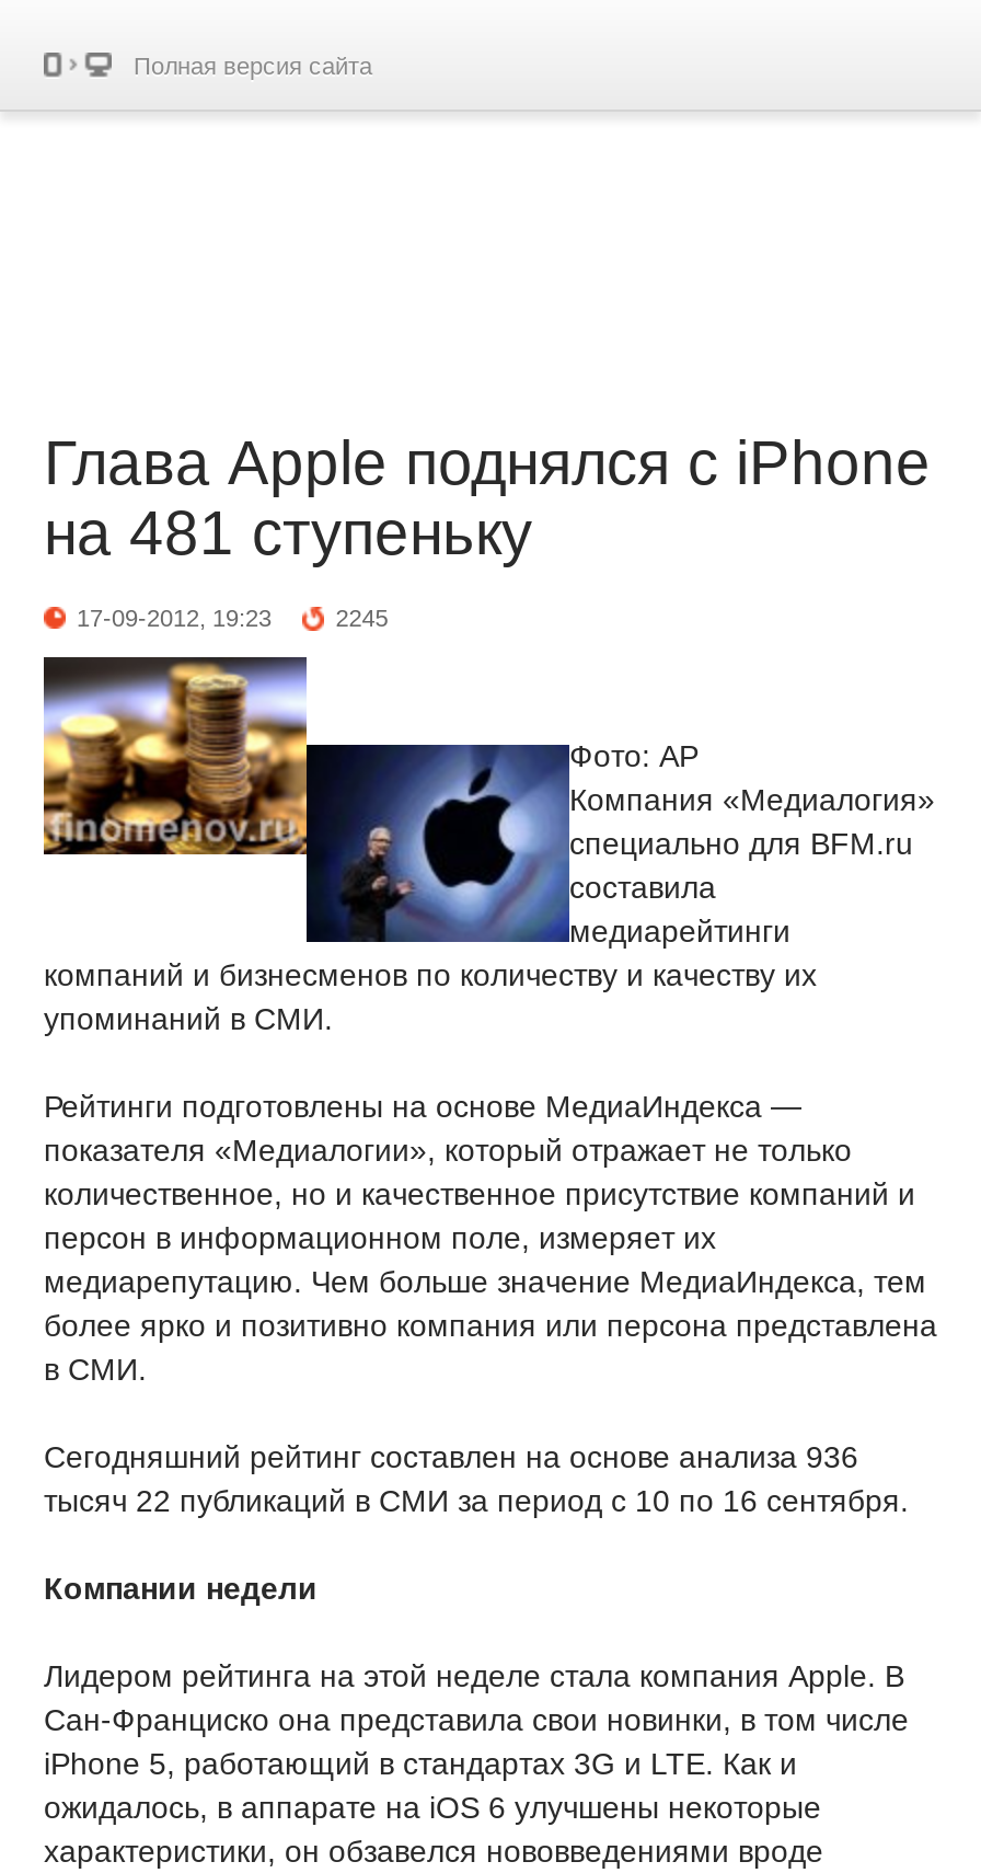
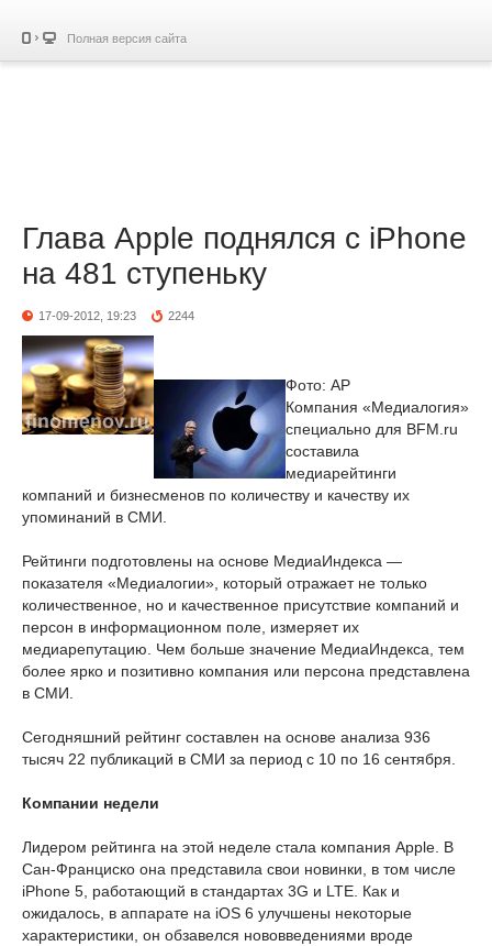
- 2245
+ 2244
